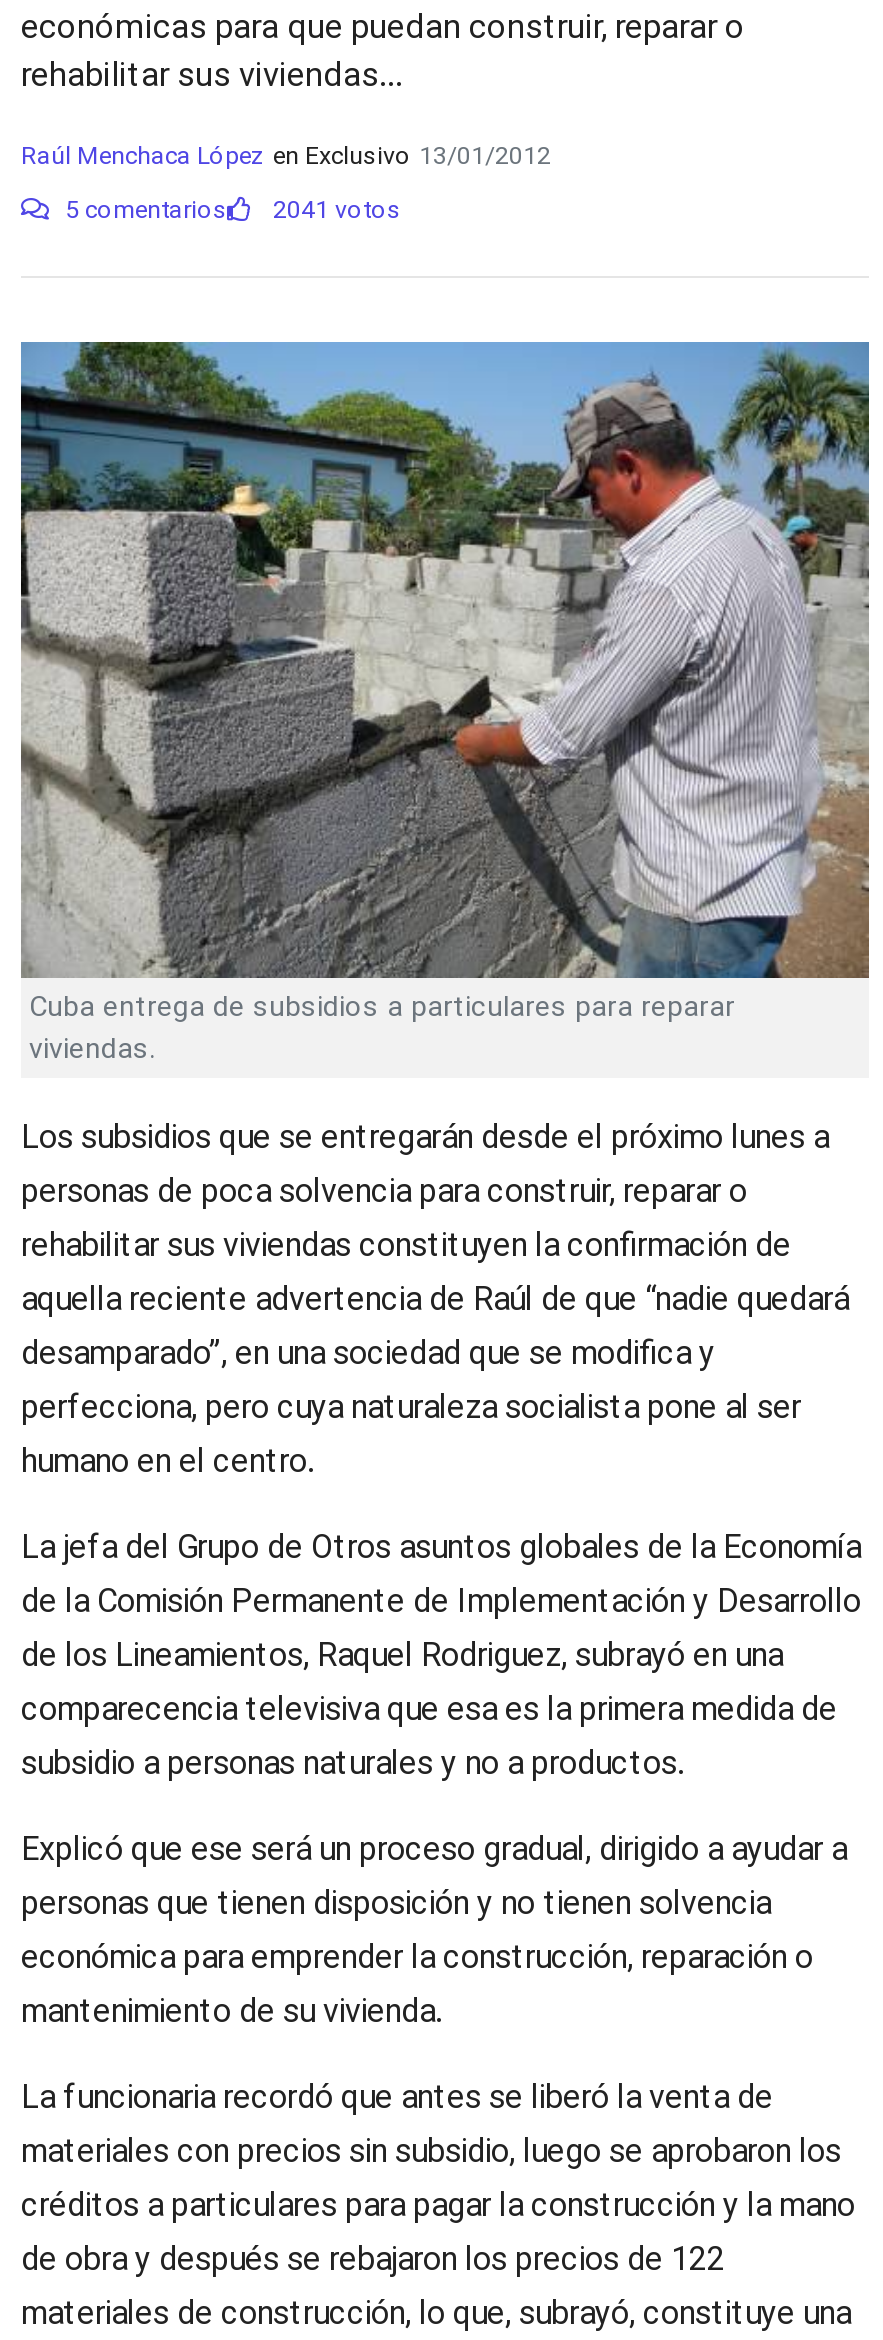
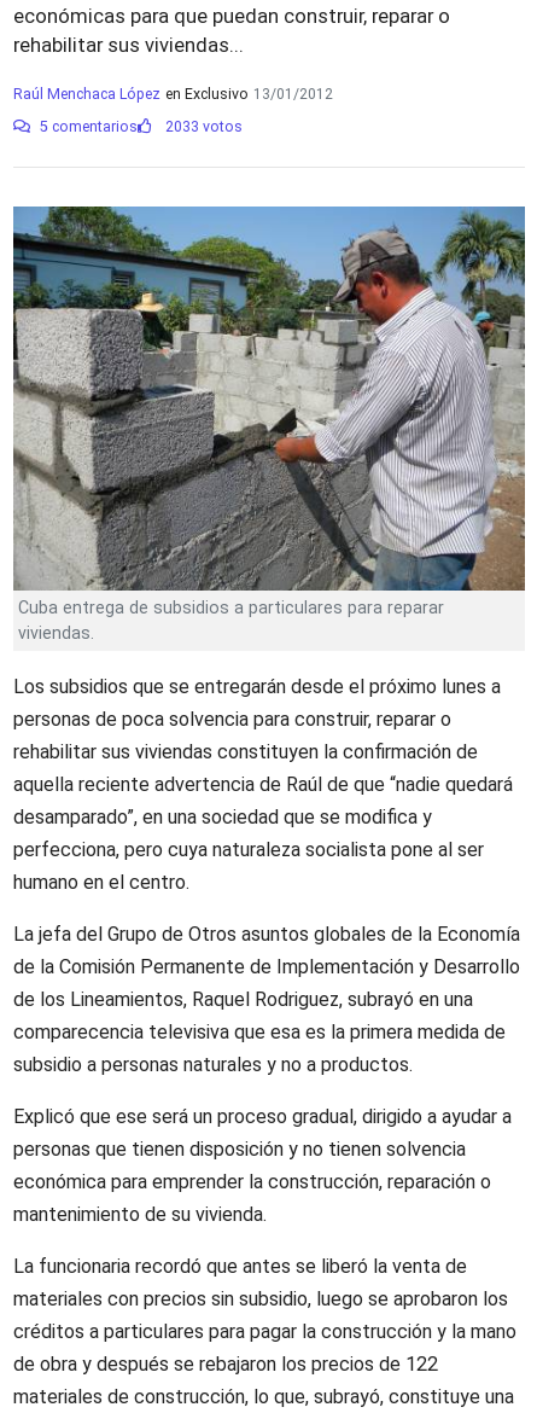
- 5 comentarios 2041 votos
+ 5 comentarios 2033 votos
